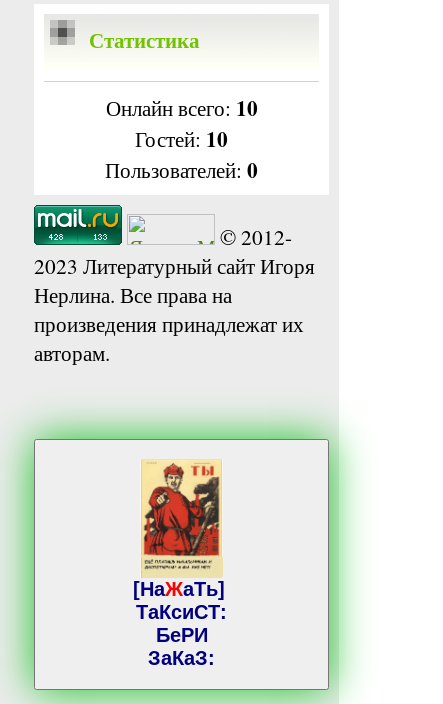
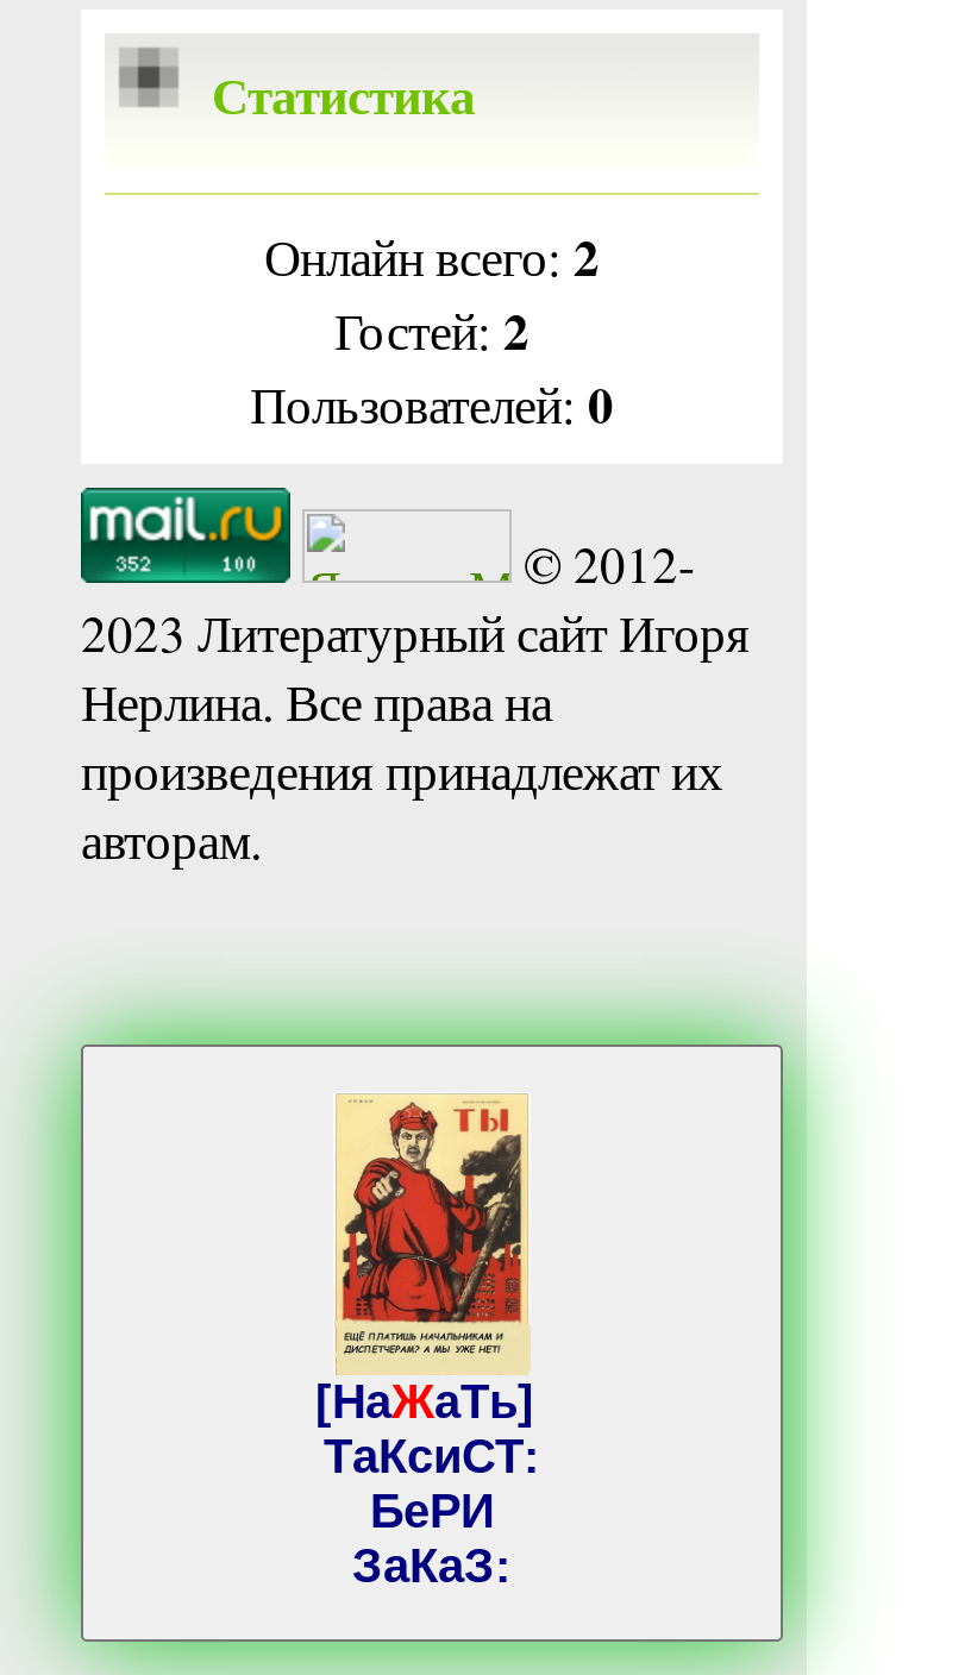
- Онлайн всего: 10
+ Онлайн всего: 2

- Гостей: 10
+ Гостей: 2
